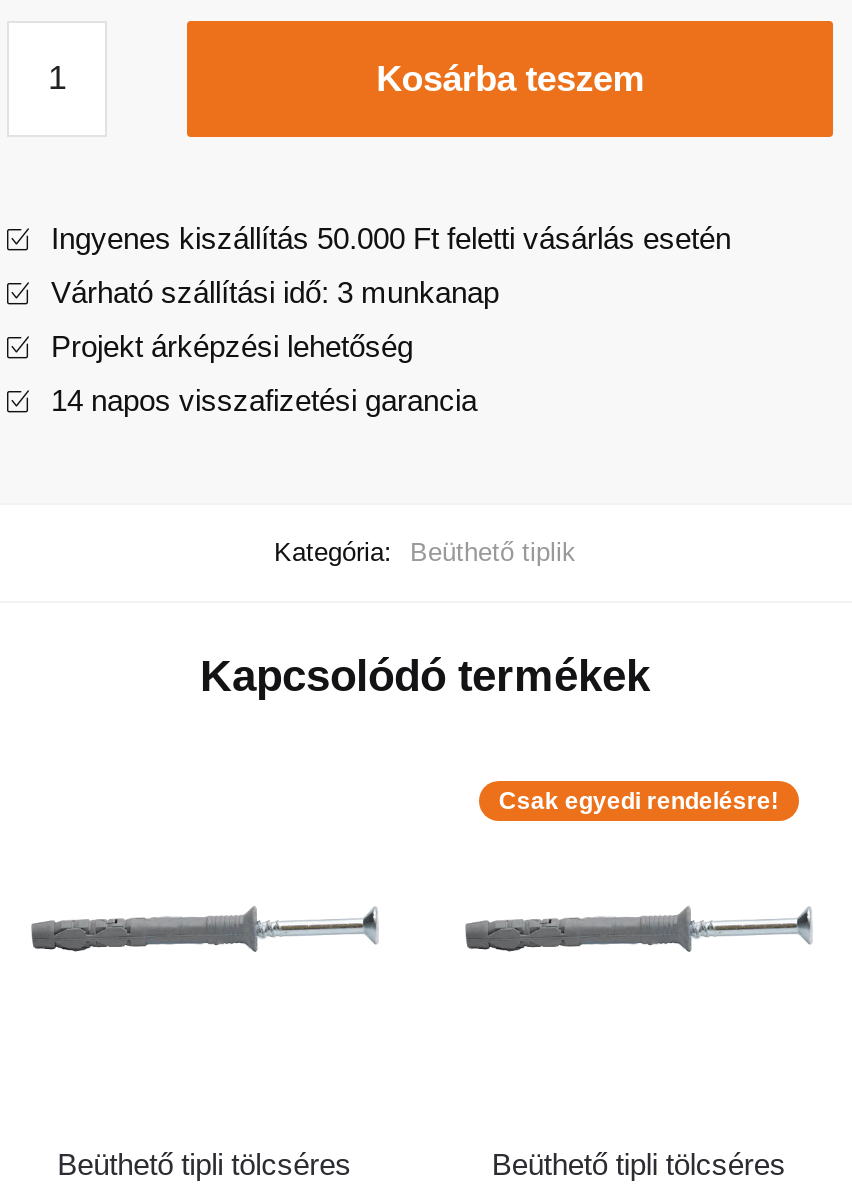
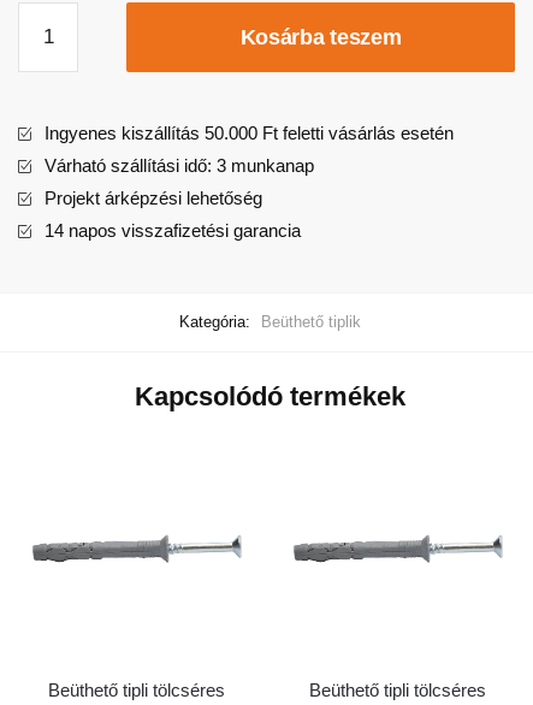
- Csak egyedi rendelésre!
